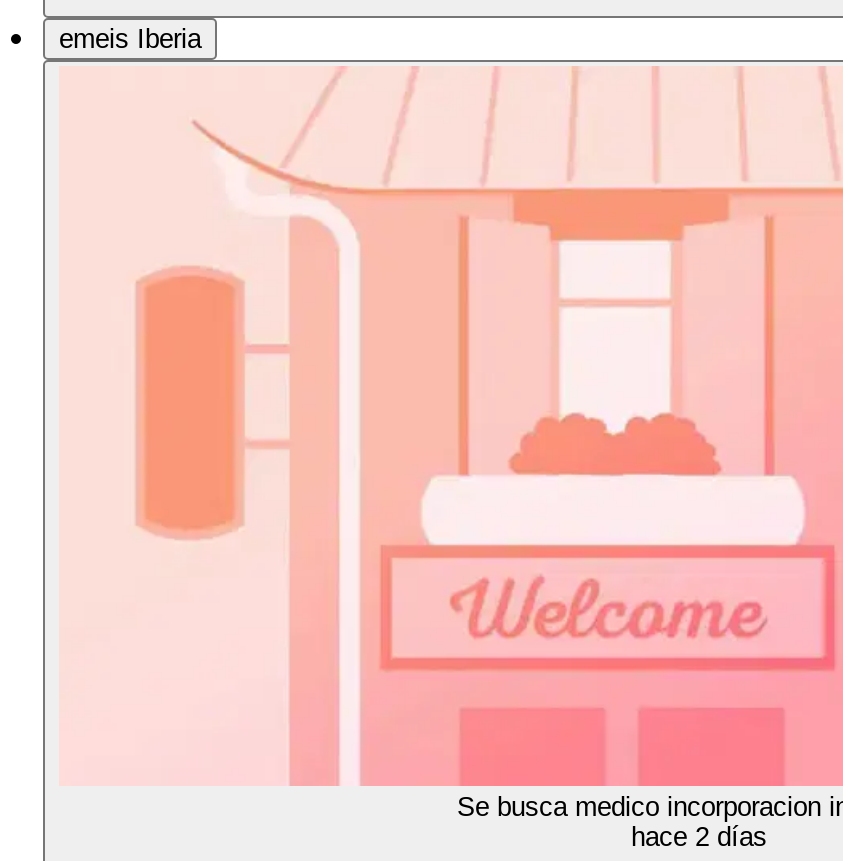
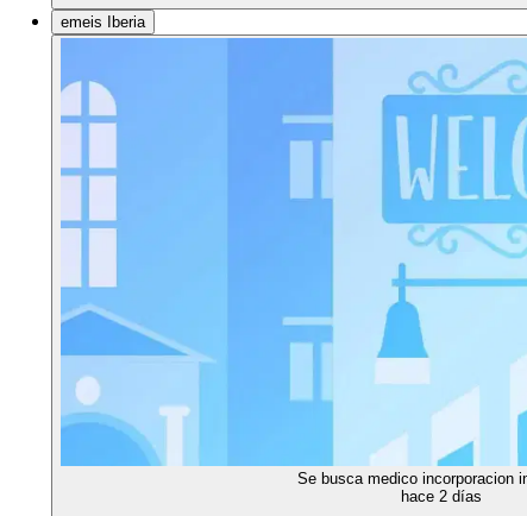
- [image]
+ [image]
